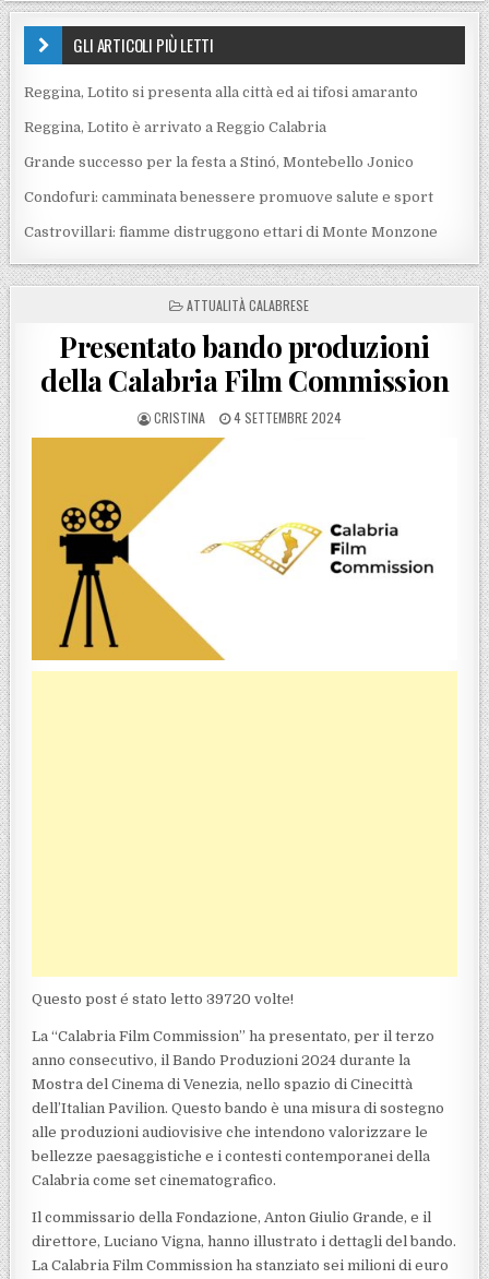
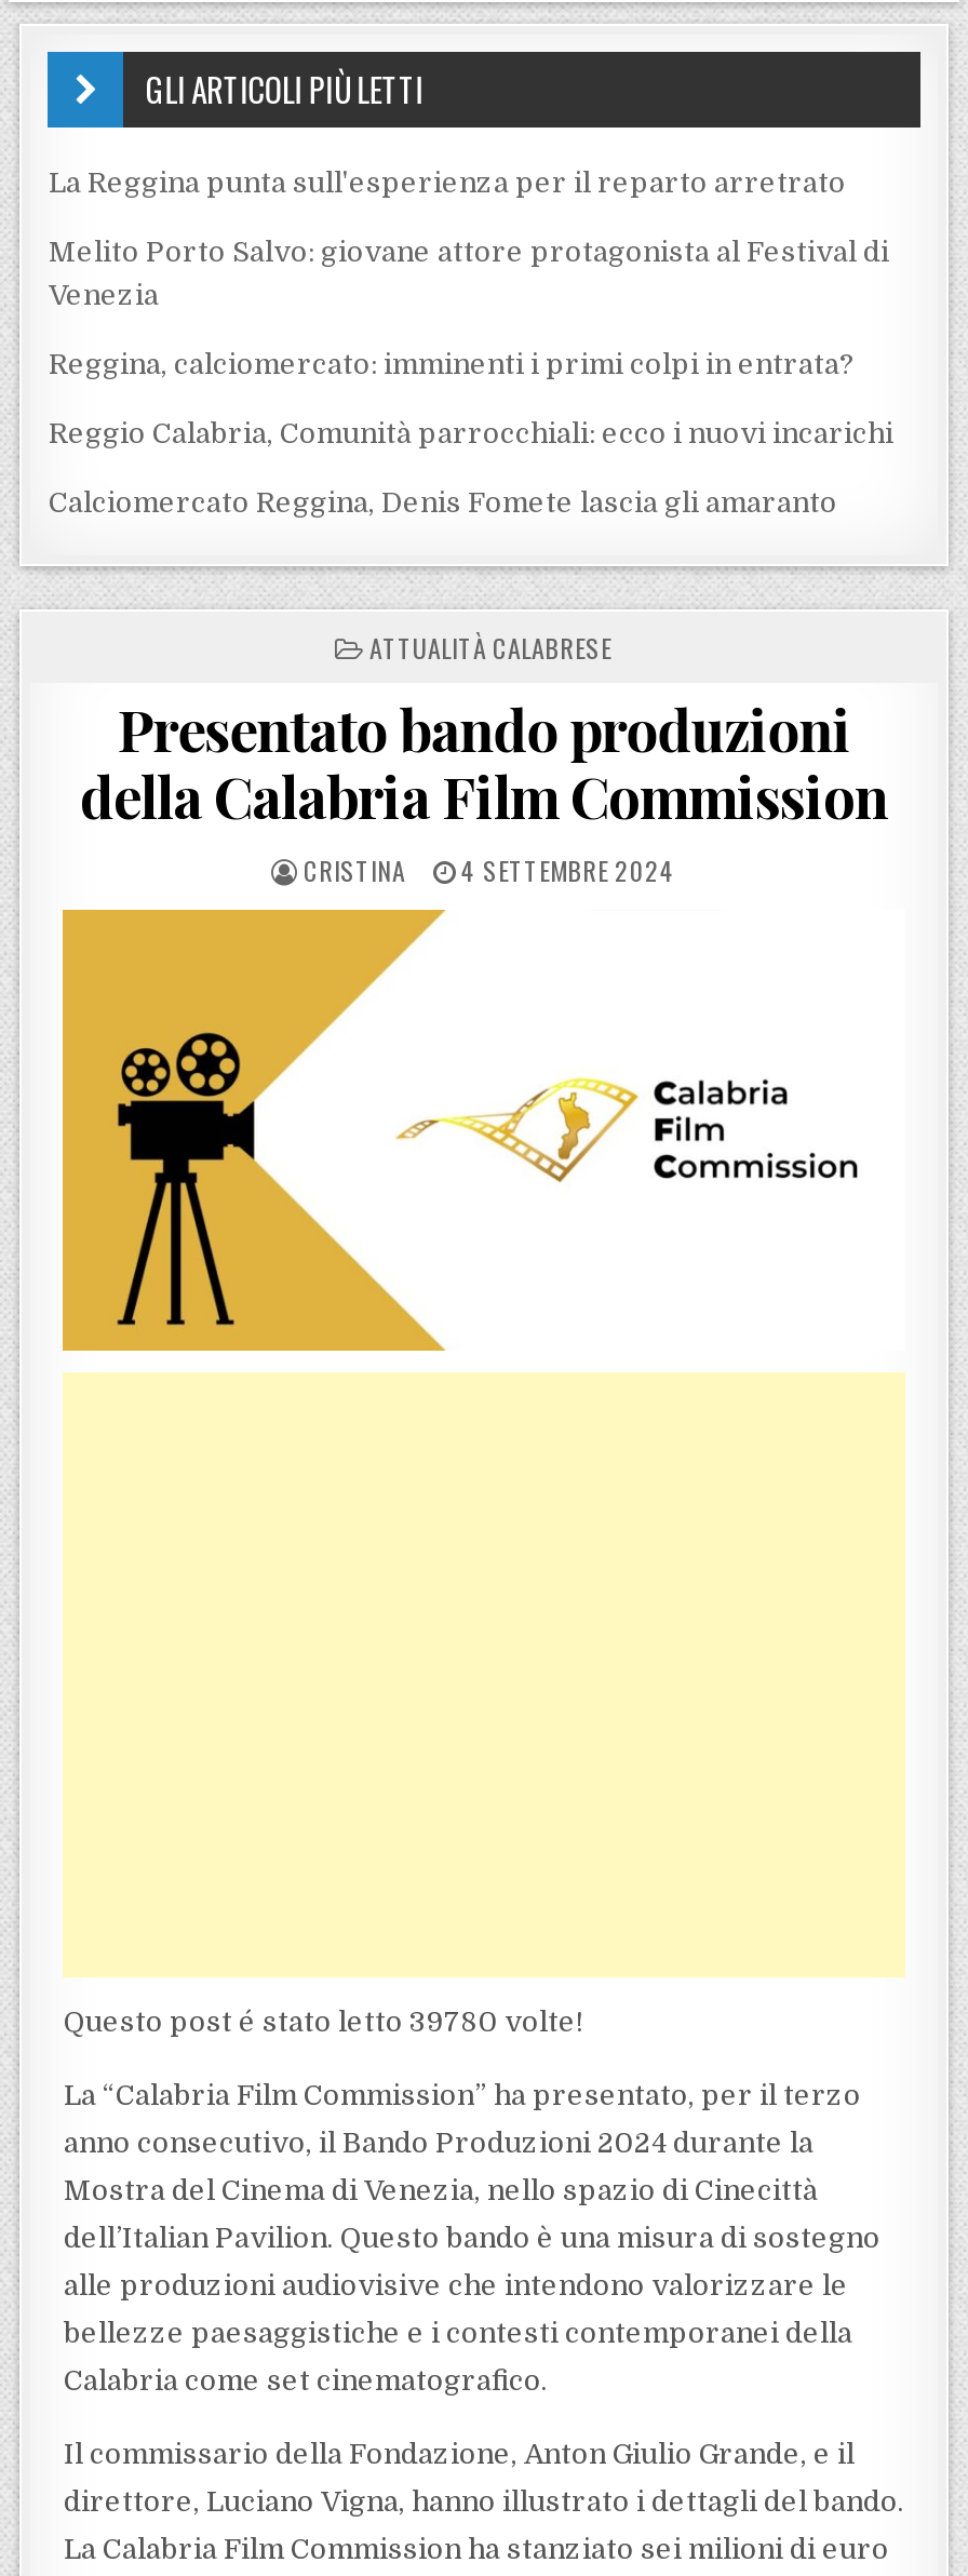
- Reggina, Lotito si presenta alla città ed ai tifosi amaranto
+ La Reggina punta sull'esperienza per il reparto arretrato

- Reggina, Lotito è arrivato a Reggio Calabria
+ Melito Porto Salvo: giovane attore protagonista al Festival di
+ Venezia

- Grande successo per la festa a Stinó, Montebello Jonico
+ Reggina, calciomercato: imminenti i primi colpi in entrata?

- Condofuri: camminata benessere promuove salute e sport
+ Reggio Calabria, Comunità parrocchiali: ecco i nuovi incarichi

- Castrovillari: fiamme distruggono ettari di Monte Monzone
+ Calciomercato Reggina, Denis Fomete lascia gli amaranto

- Questo post é stato letto 39720 volte!
+ Questo post é stato letto 39780 volte!
